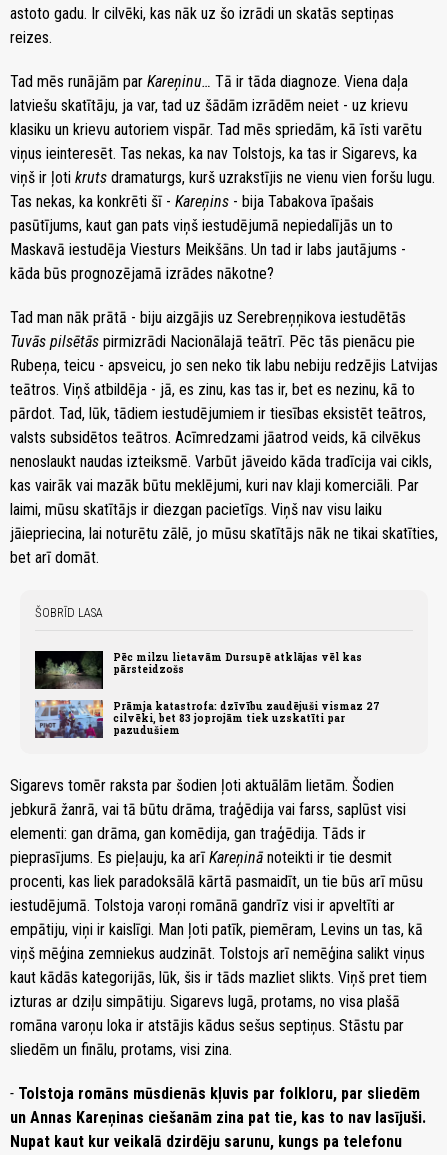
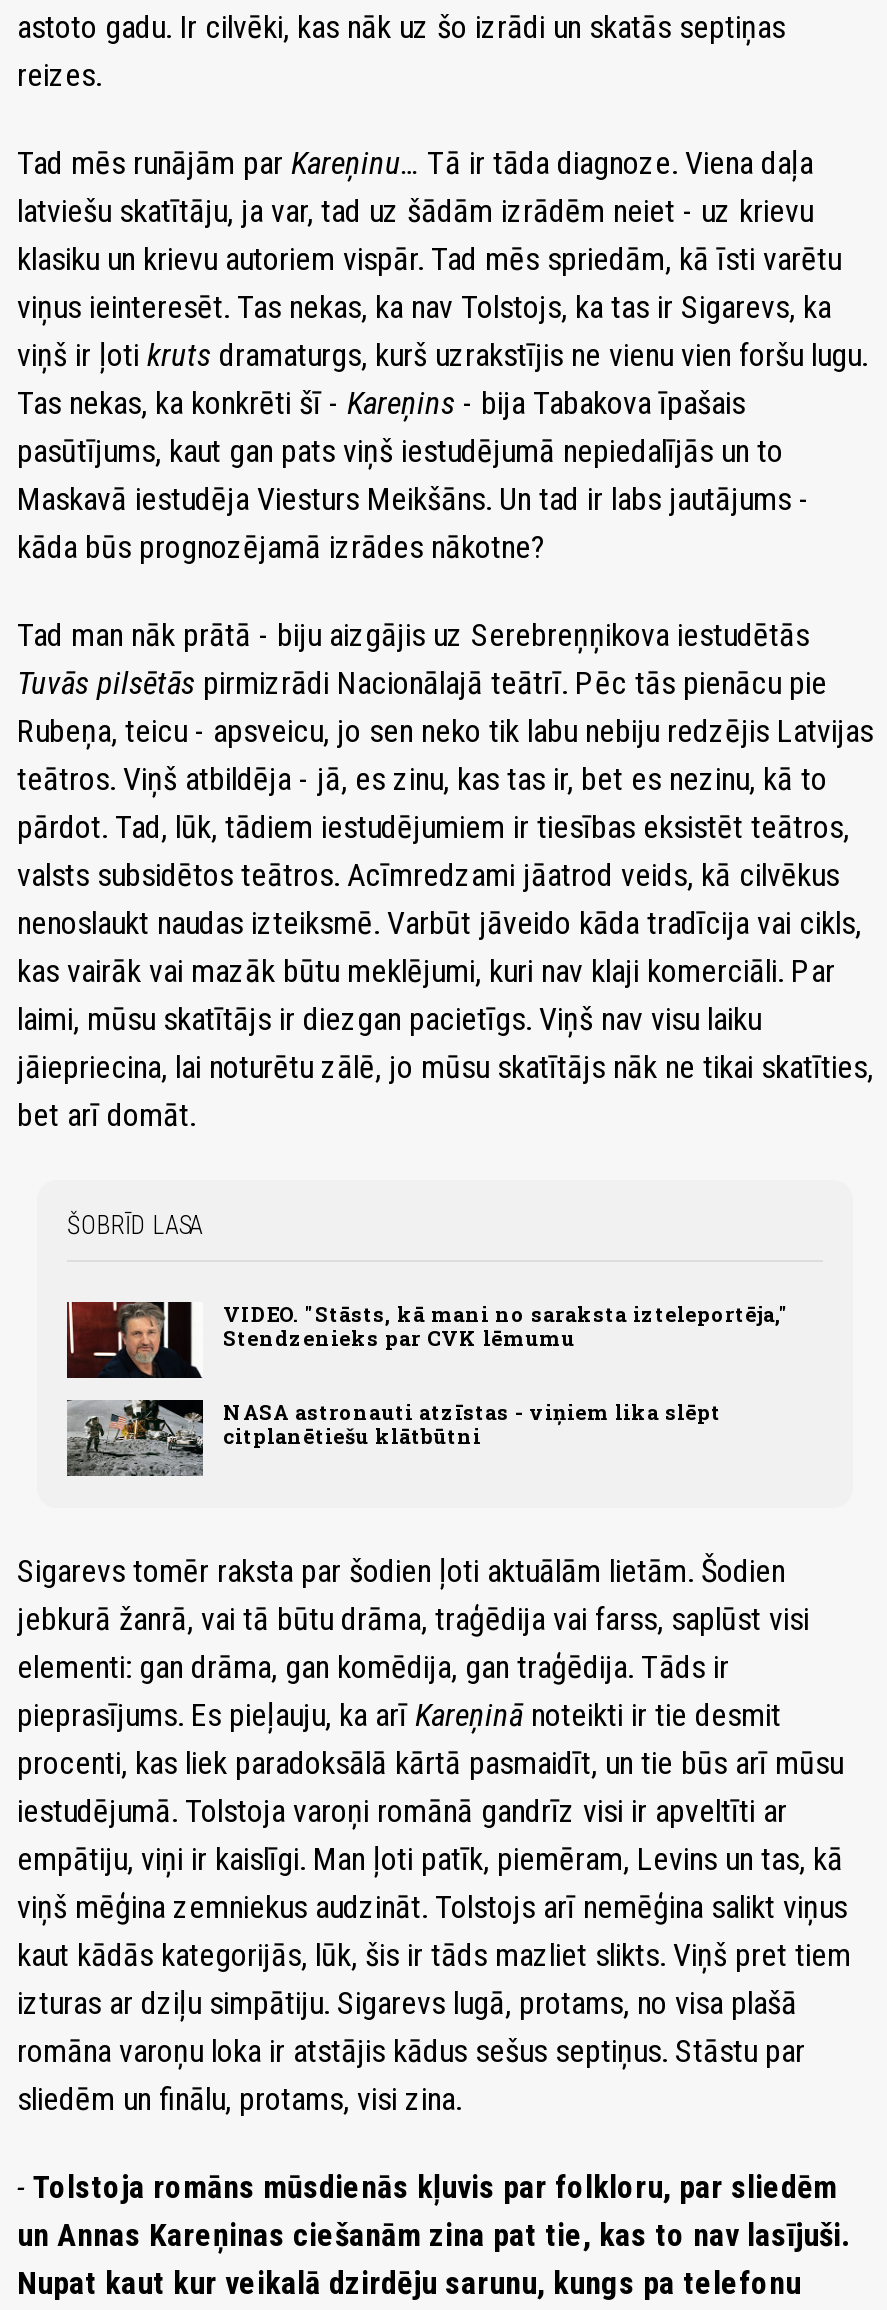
- [image]
- Pēc milzu lietavām Dursupē atklājas vēl kas
- pārsteidzošs
+ [image]
+ VIDEO. "Stāsts, kā mani no saraksta izteleportēja,"
+ Stendzenieks par CVK lēmumu

- [image]
- Prāmja katastrofa: dzīvību zaudējuši vismaz 27
- cilvēki, bet 83 joprojām tiek uzskatīti par
- pazudušiem
+ [image]
+ NASA astronauti atzīstas - viņiem lika slēpt
+ citplanētiešu klātbūtni
